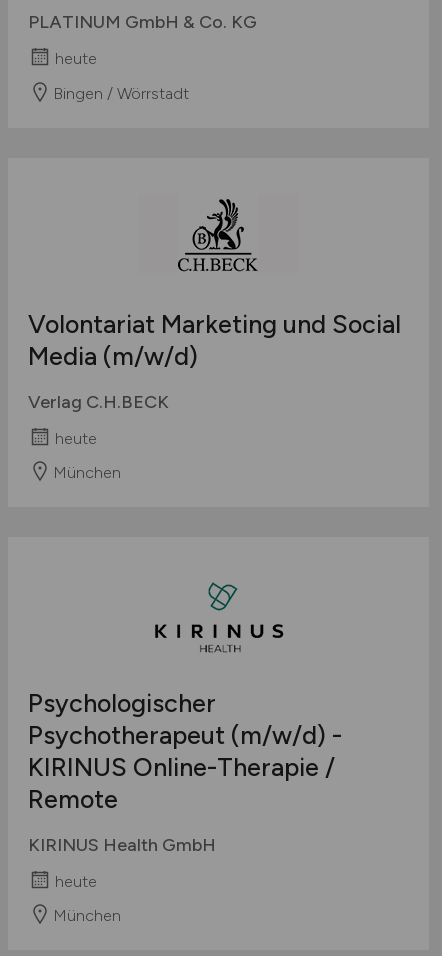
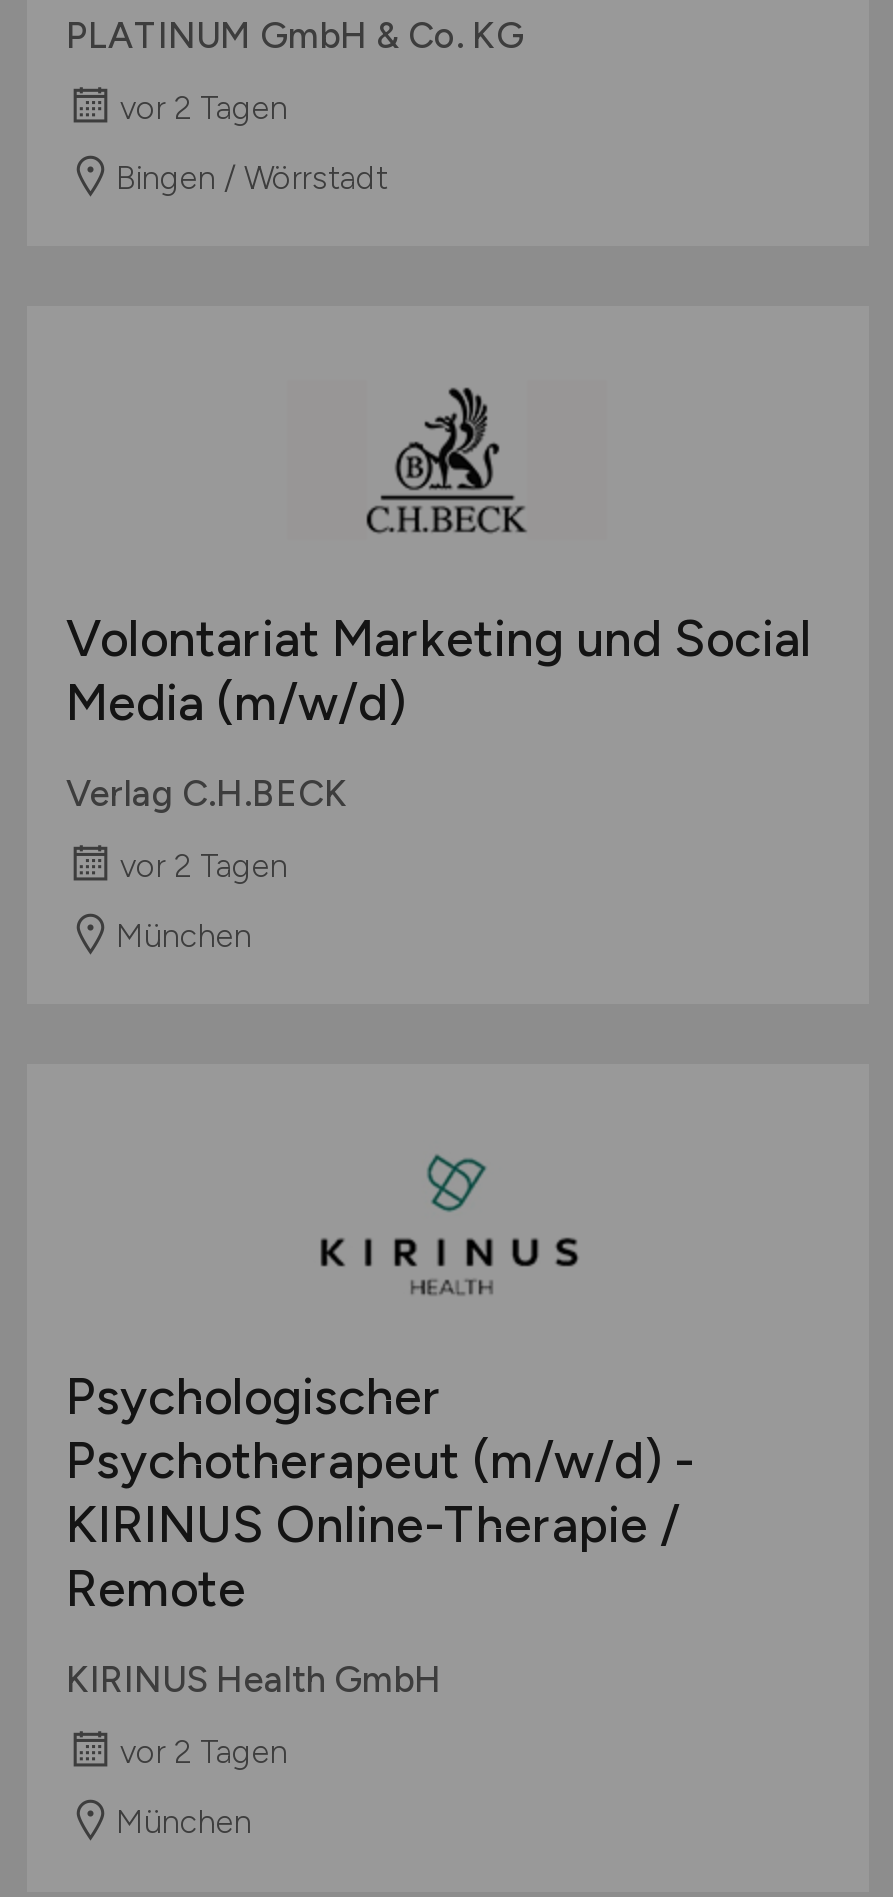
- heute
+ vor 2 Tagen

- heute
+ vor 2 Tagen

- heute
+ vor 2 Tagen
